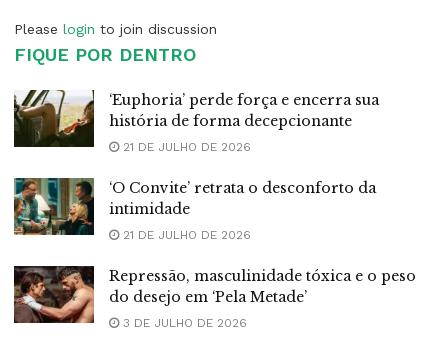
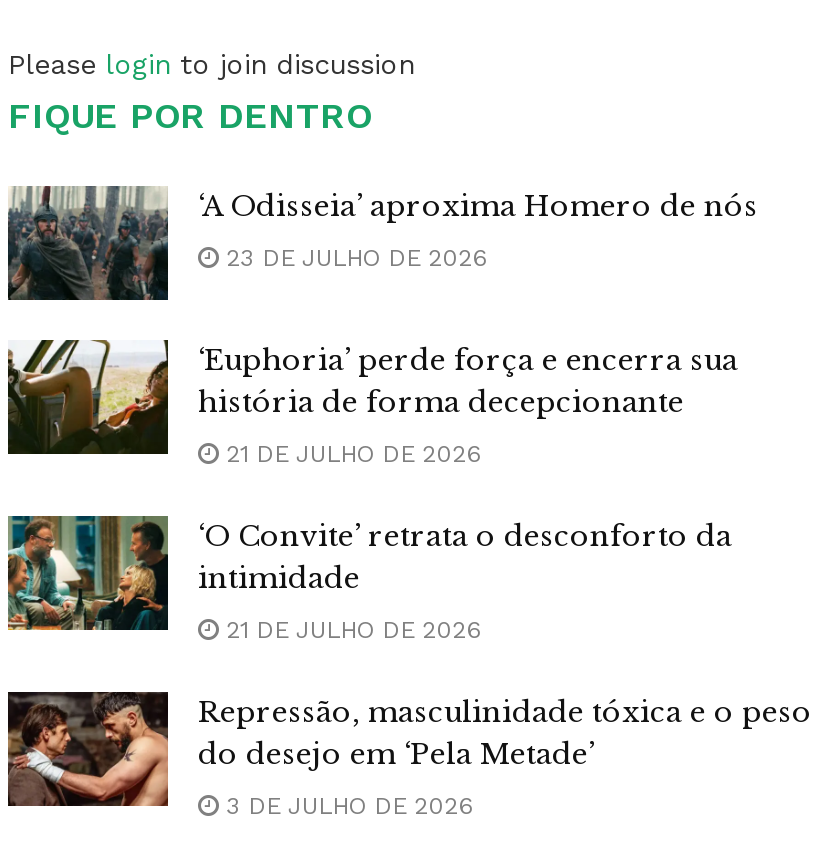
+ [image]
+ ‘A Odisseia’ aproxima Homero de nós
+ 23 DE JULHO DE 2026
